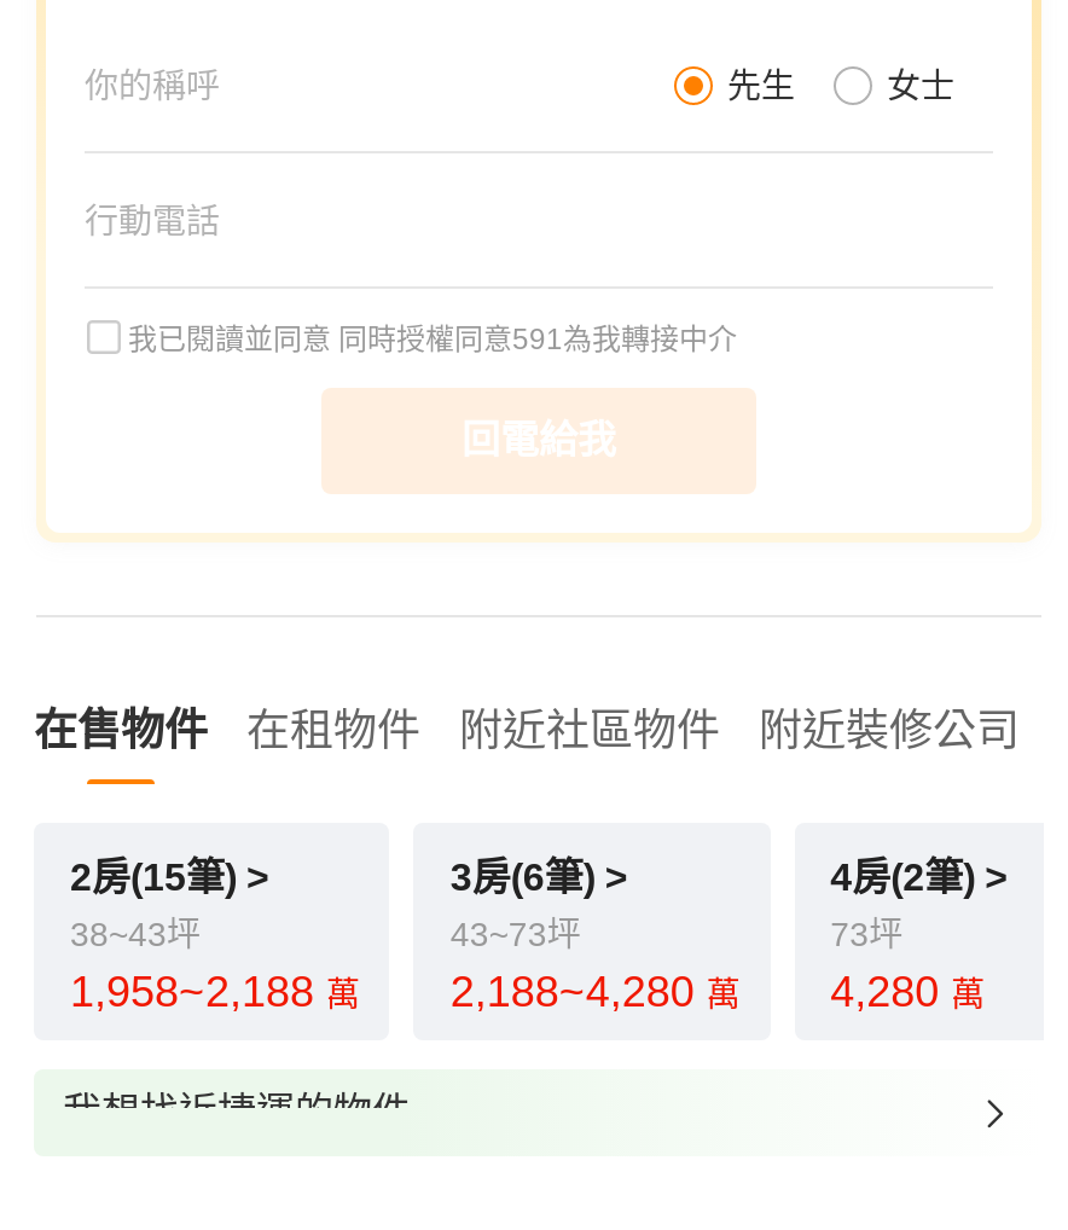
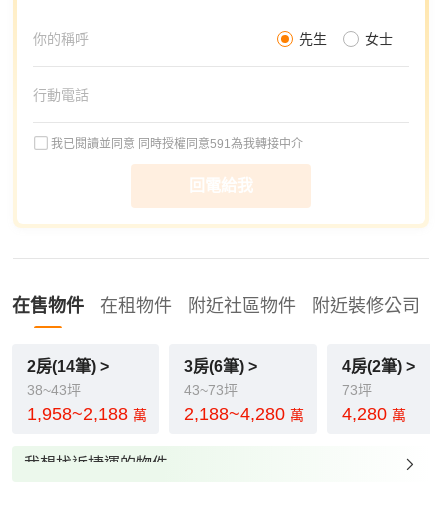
- 2房(15筆) >
+ 2房(14筆) >
